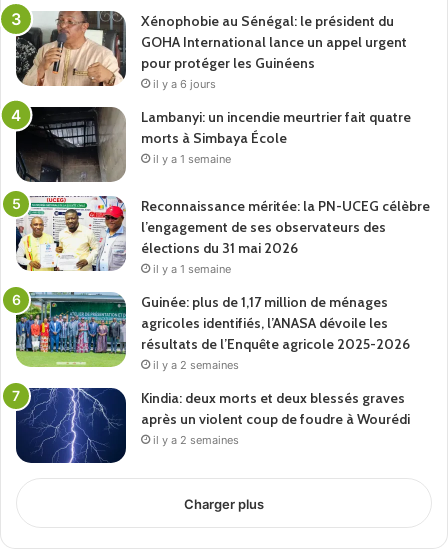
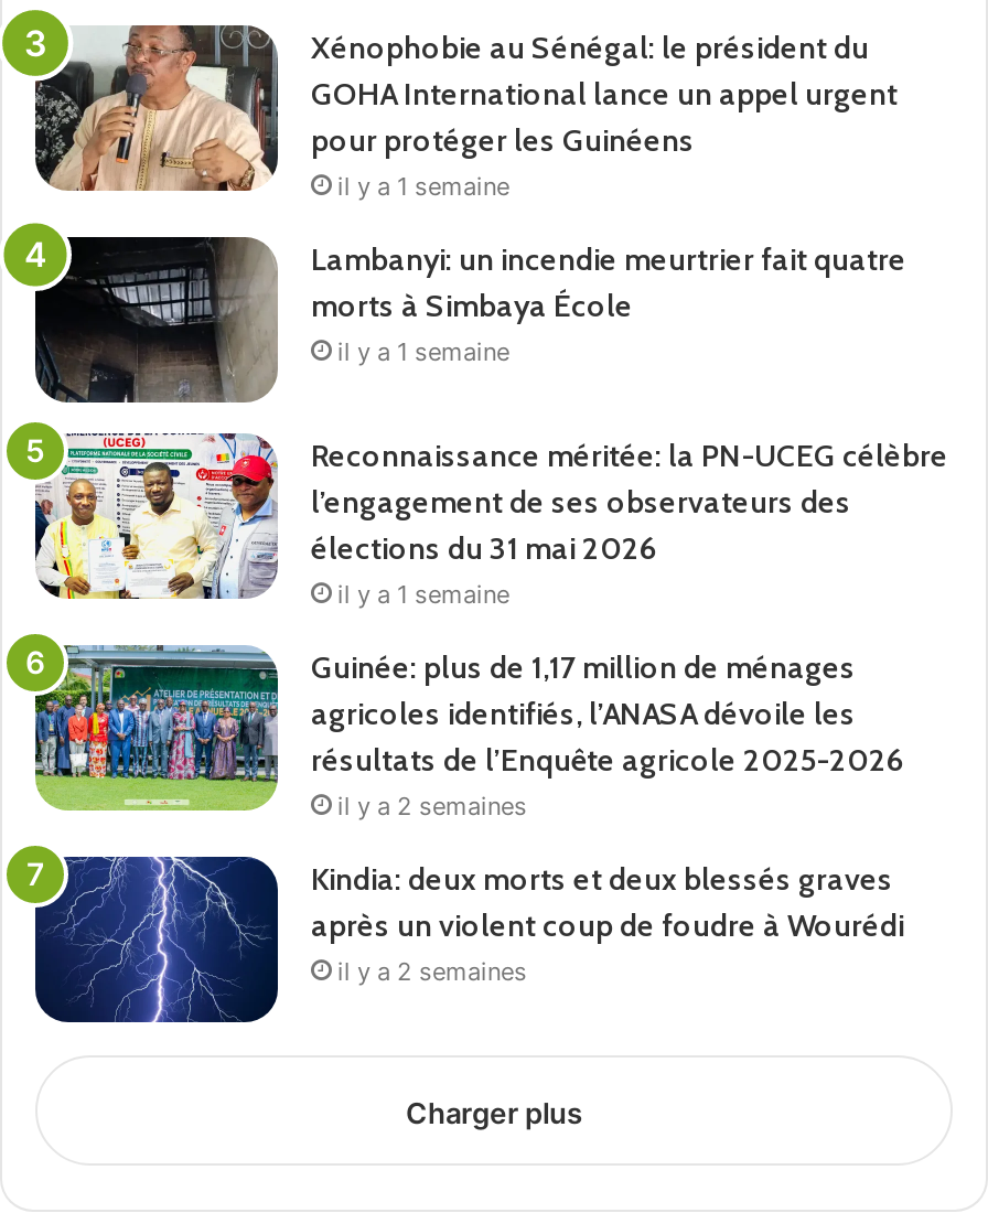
- il y a 6 jours
+ il y a 1 semaine
